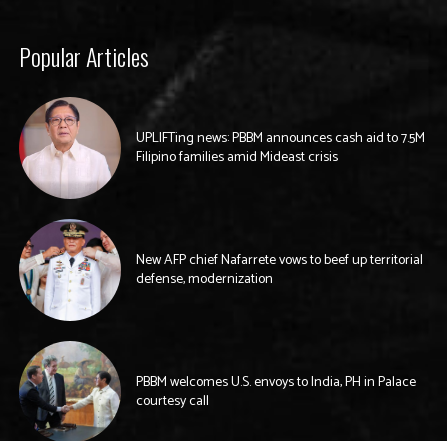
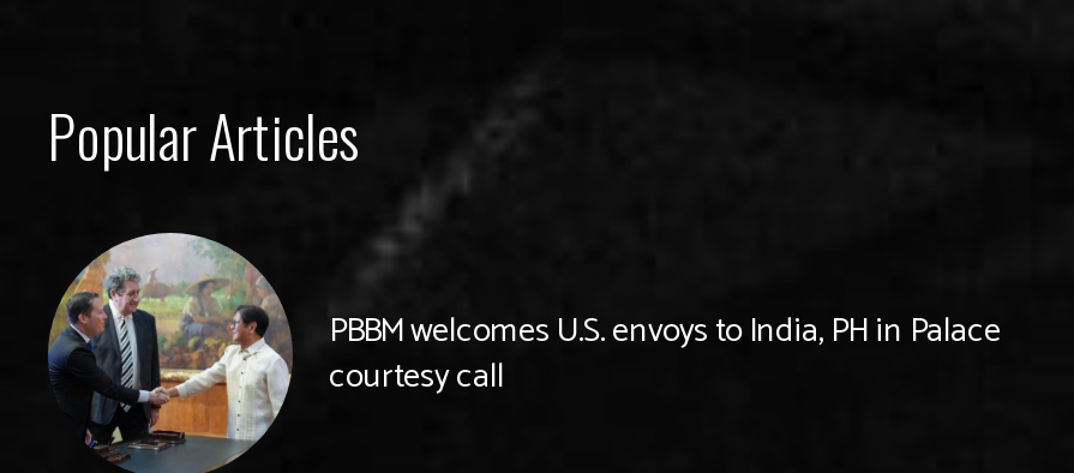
- [image]
- UPLIFTing news: PBBM announces cash aid to 7.5M
- Filipino families amid Mideast crisis

- [image]
- New AFP chief Nafarrete vows to beef up territorial
- defense, modernization
